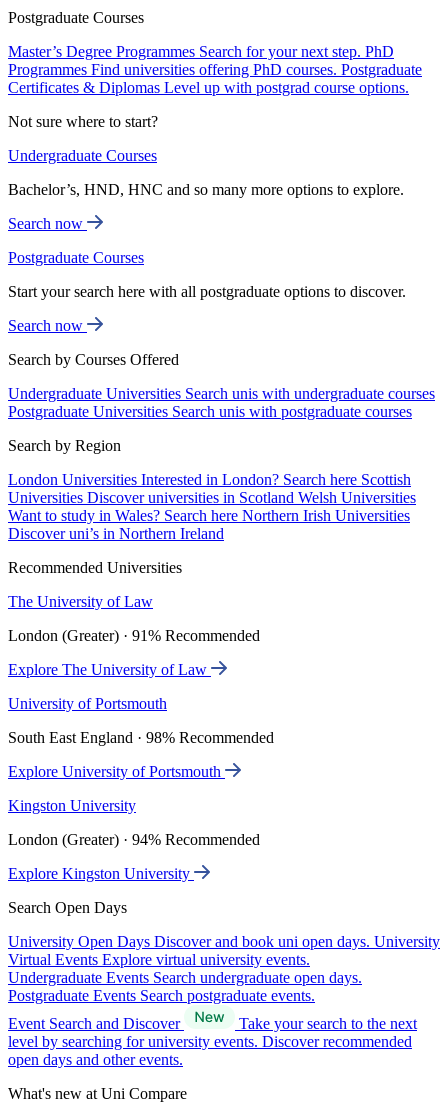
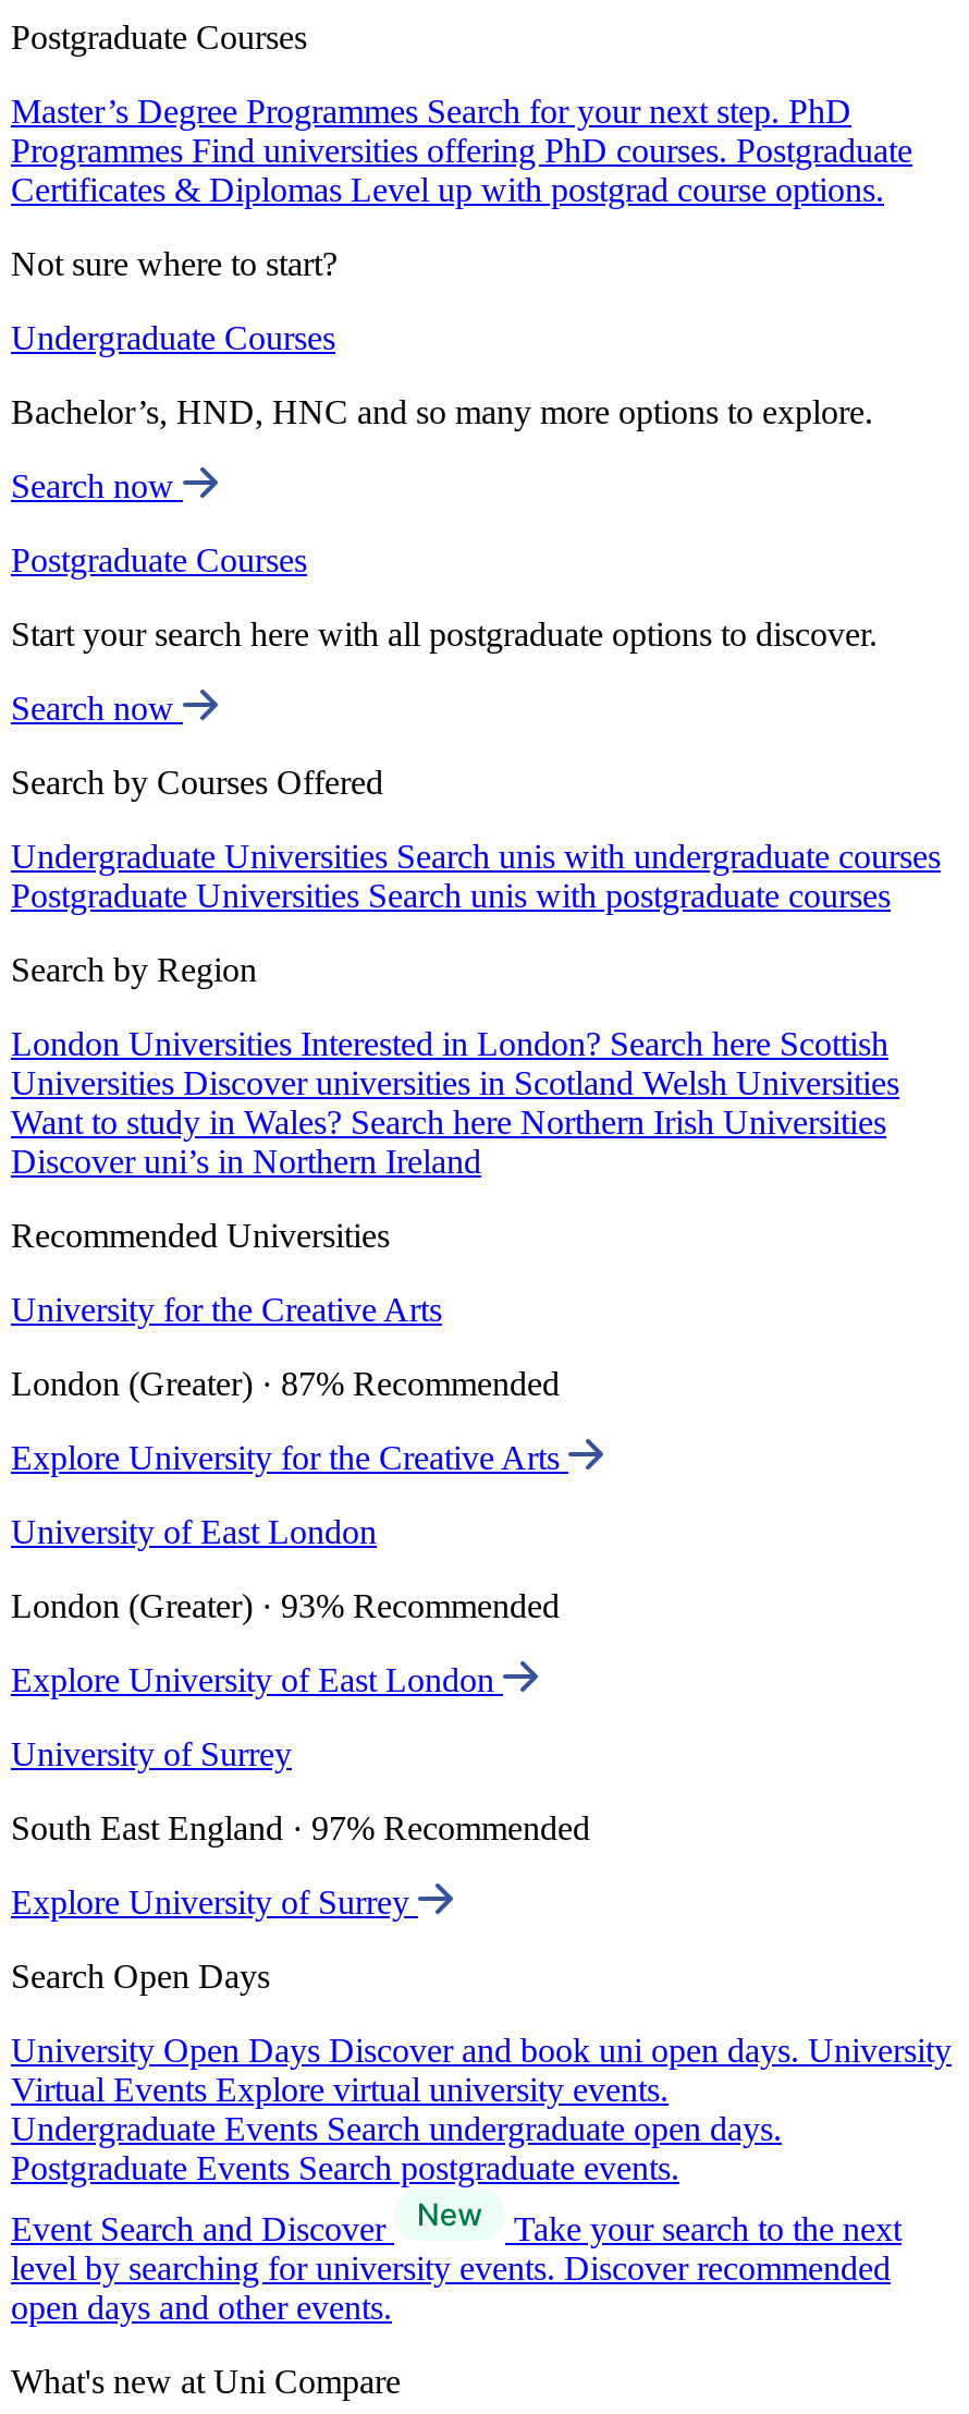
- The University of Law
+ University for the Creative Arts

- London (Greater) · 91% Recommended
+ London (Greater) · 87% Recommended

- Explore The University of Law
+ Explore University for the Creative Arts

- University of Portsmouth
+ University of East London

- South East England · 98% Recommended
+ London (Greater) · 93% Recommended

- Explore University of Portsmouth
+ Explore University of East London

- Kingston University
+ University of Surrey

- London (Greater) · 94% Recommended
+ South East England · 97% Recommended

- Explore Kingston University
+ Explore University of Surrey
